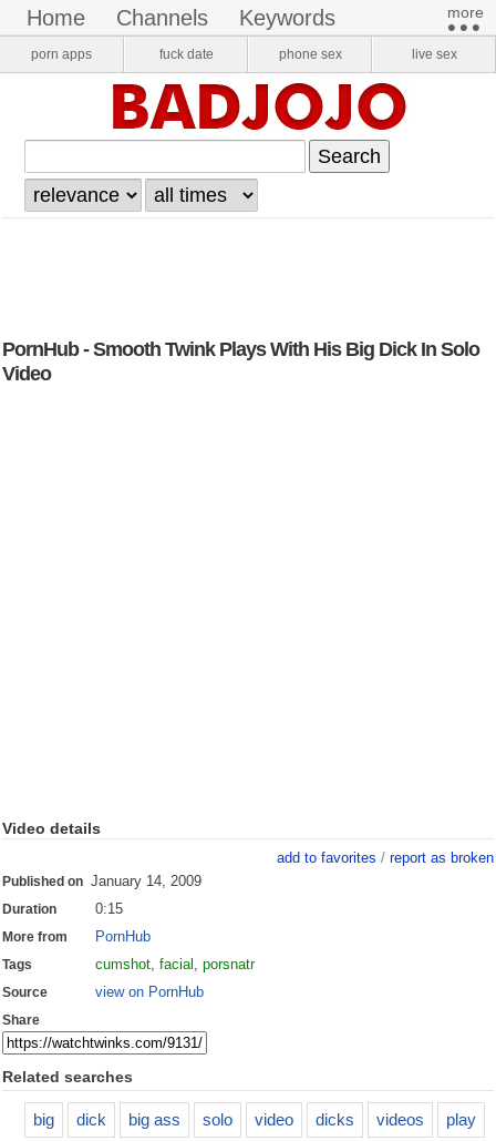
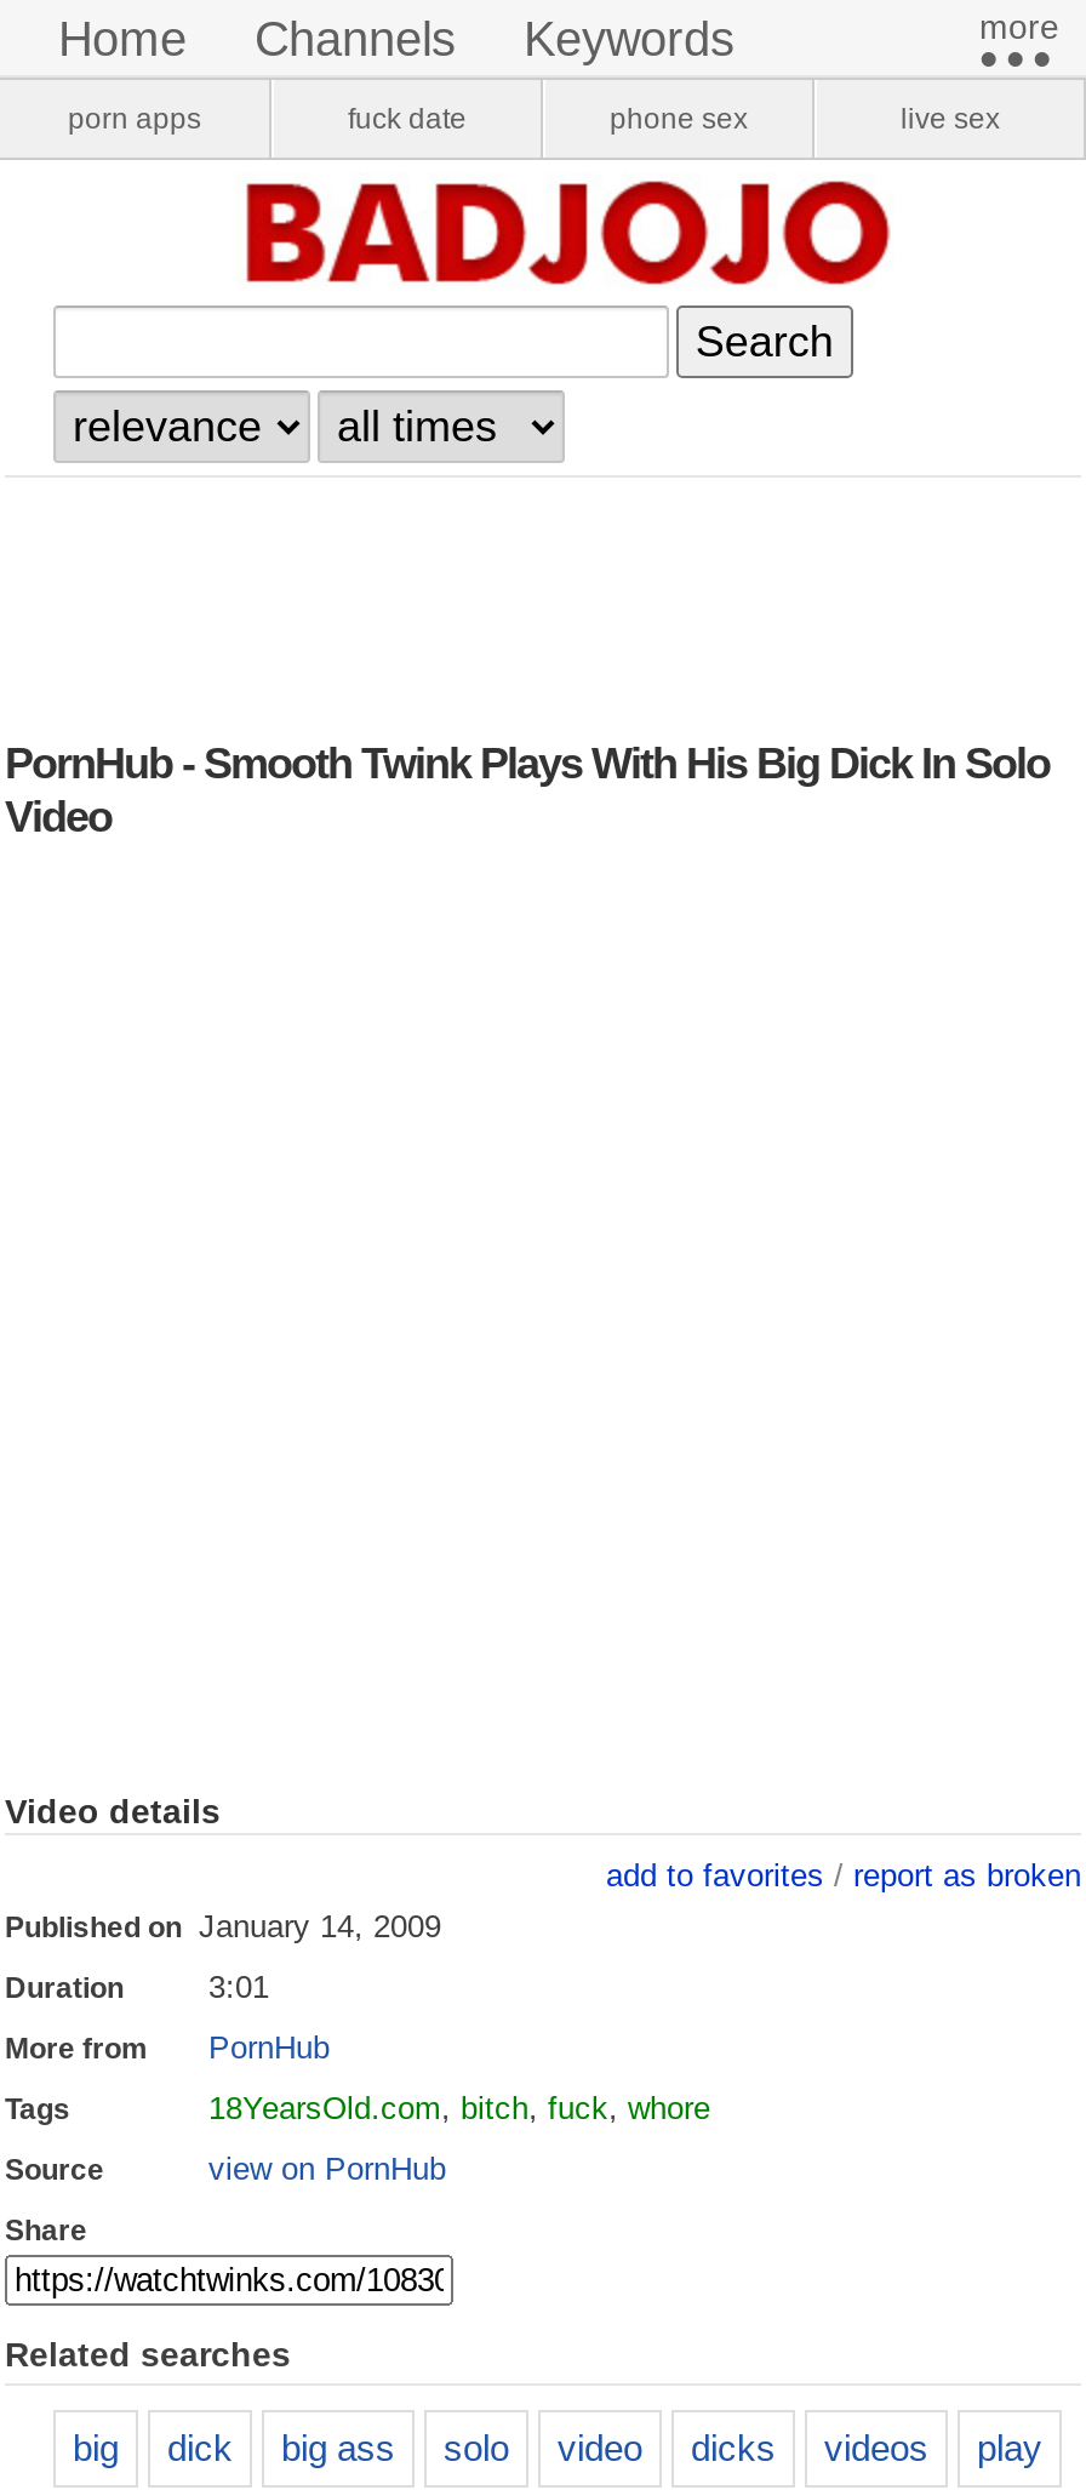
- 0:15
+ 3:01

- cumshot, facial, porsnatr
+ 18YearsOld.com, bitch, fuck, whore
